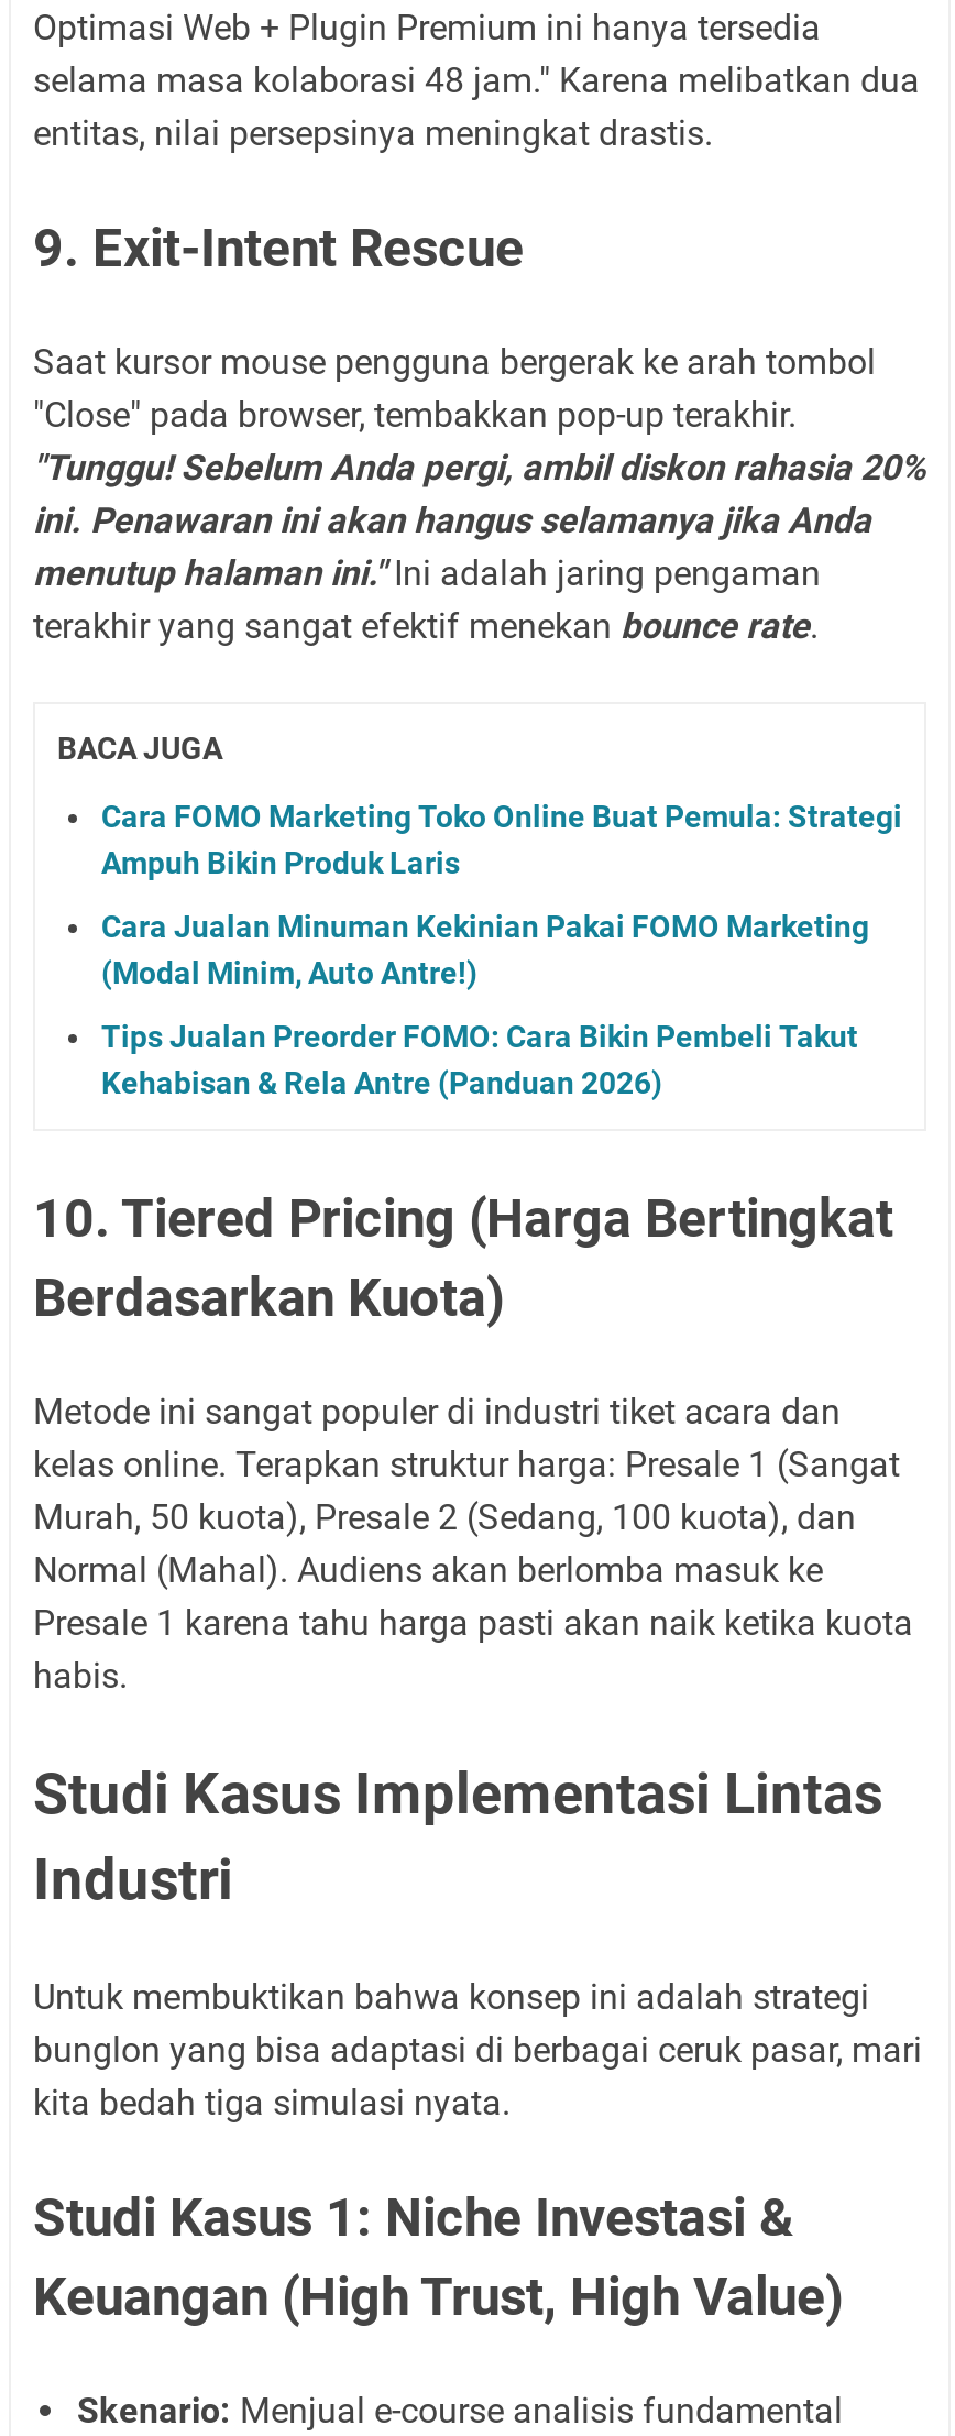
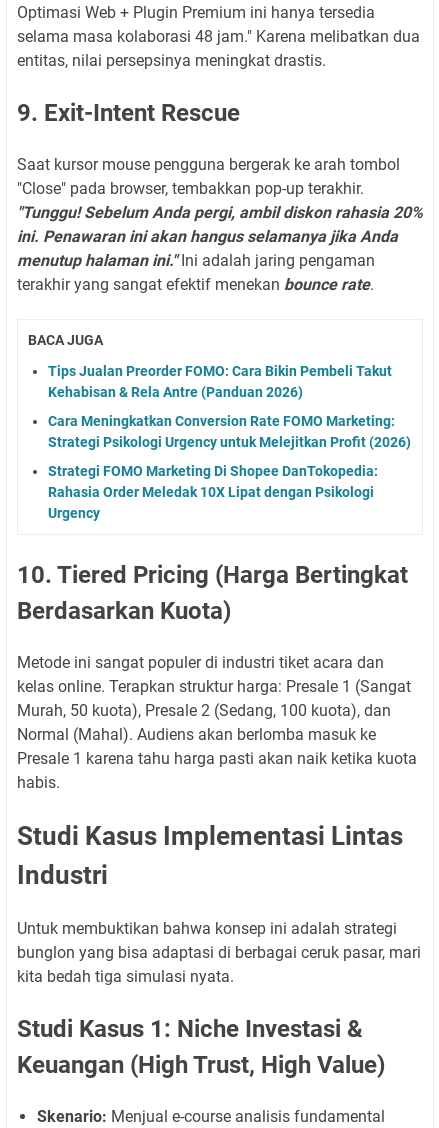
- Cara FOMO Marketing Toko Online Buat Pemula: Strategi
- Ampuh Bikin Produk Laris
- Cara Jualan Minuman Kekinian Pakai FOMO Marketing
- (Modal Minim, Auto Antre!)

moved up: Tips Jualan Preorder FOMO: Cara Bikin Pembeli Takut | Kehabisan & Rela Antre (Panduan 2026)

+ Cara Meningkatkan Conversion Rate FOMO Marketing:
+ Strategi Psikologi Urgency untuk Melejitkan Profit (2026)
+ Strategi FOMO Marketing Di Shopee DanTokopedia:
+ Rahasia Order Meledak 10X Lipat dengan Psikologi
+ Urgency
